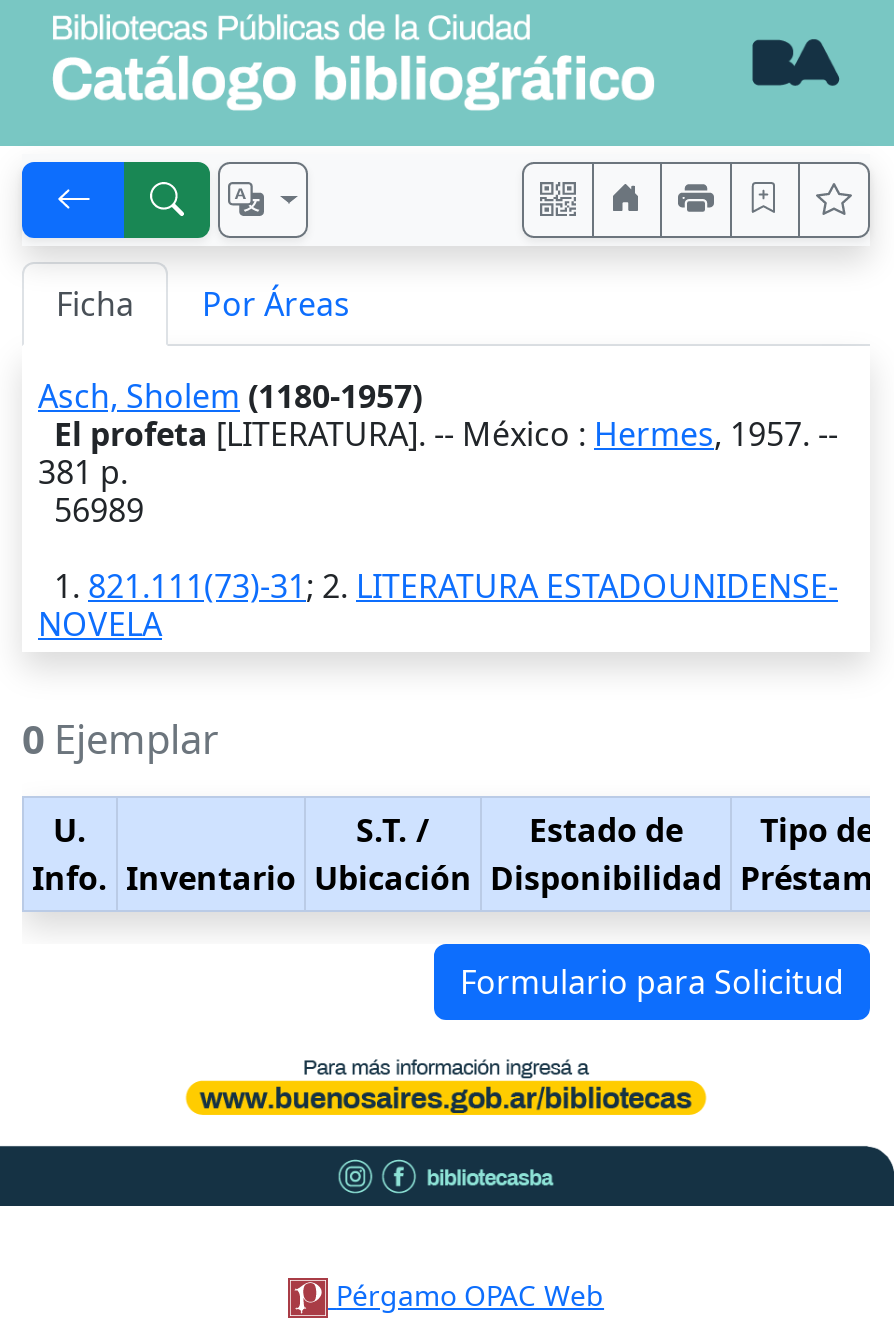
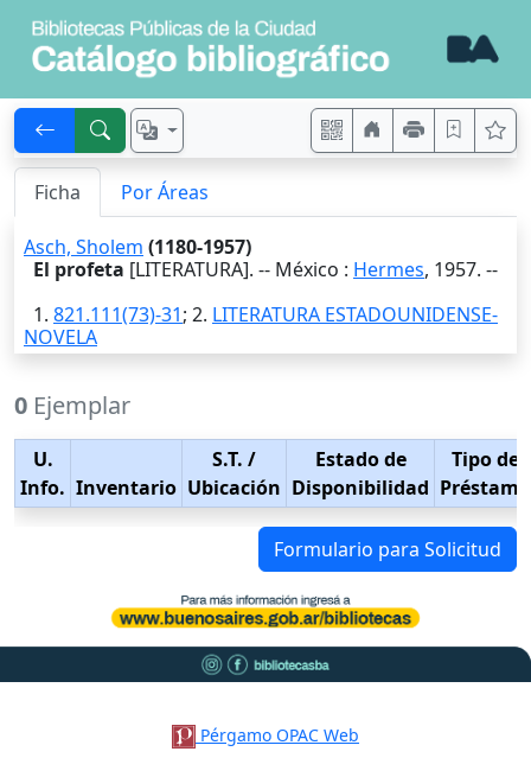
- 381 p.
- 56989
